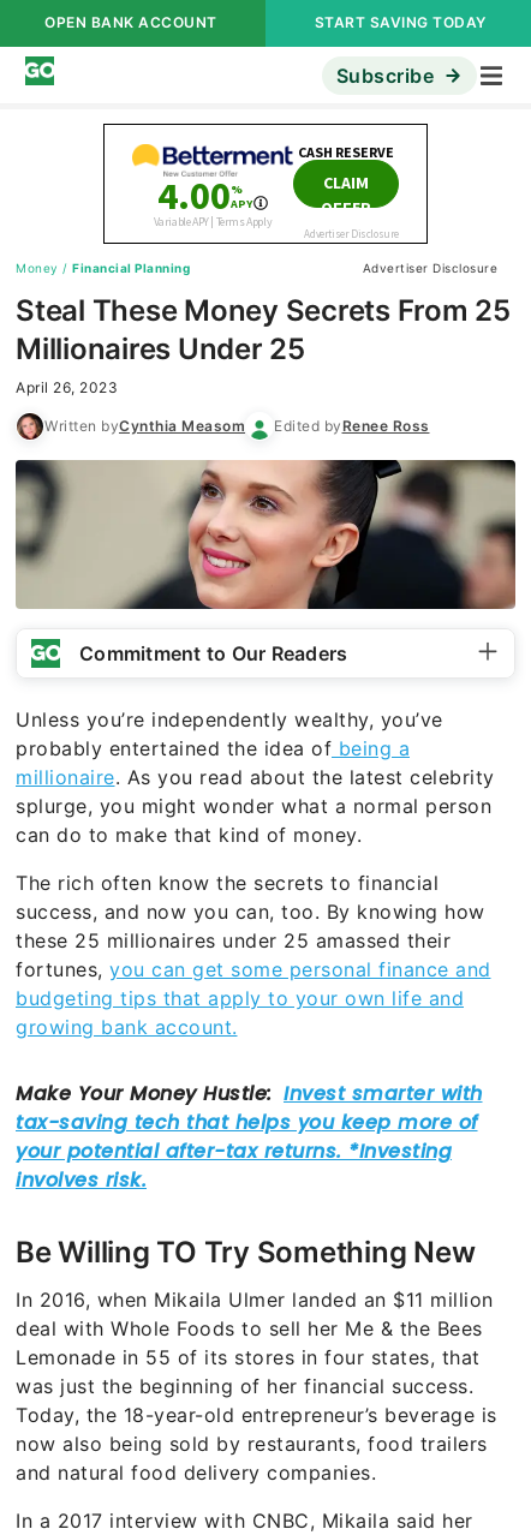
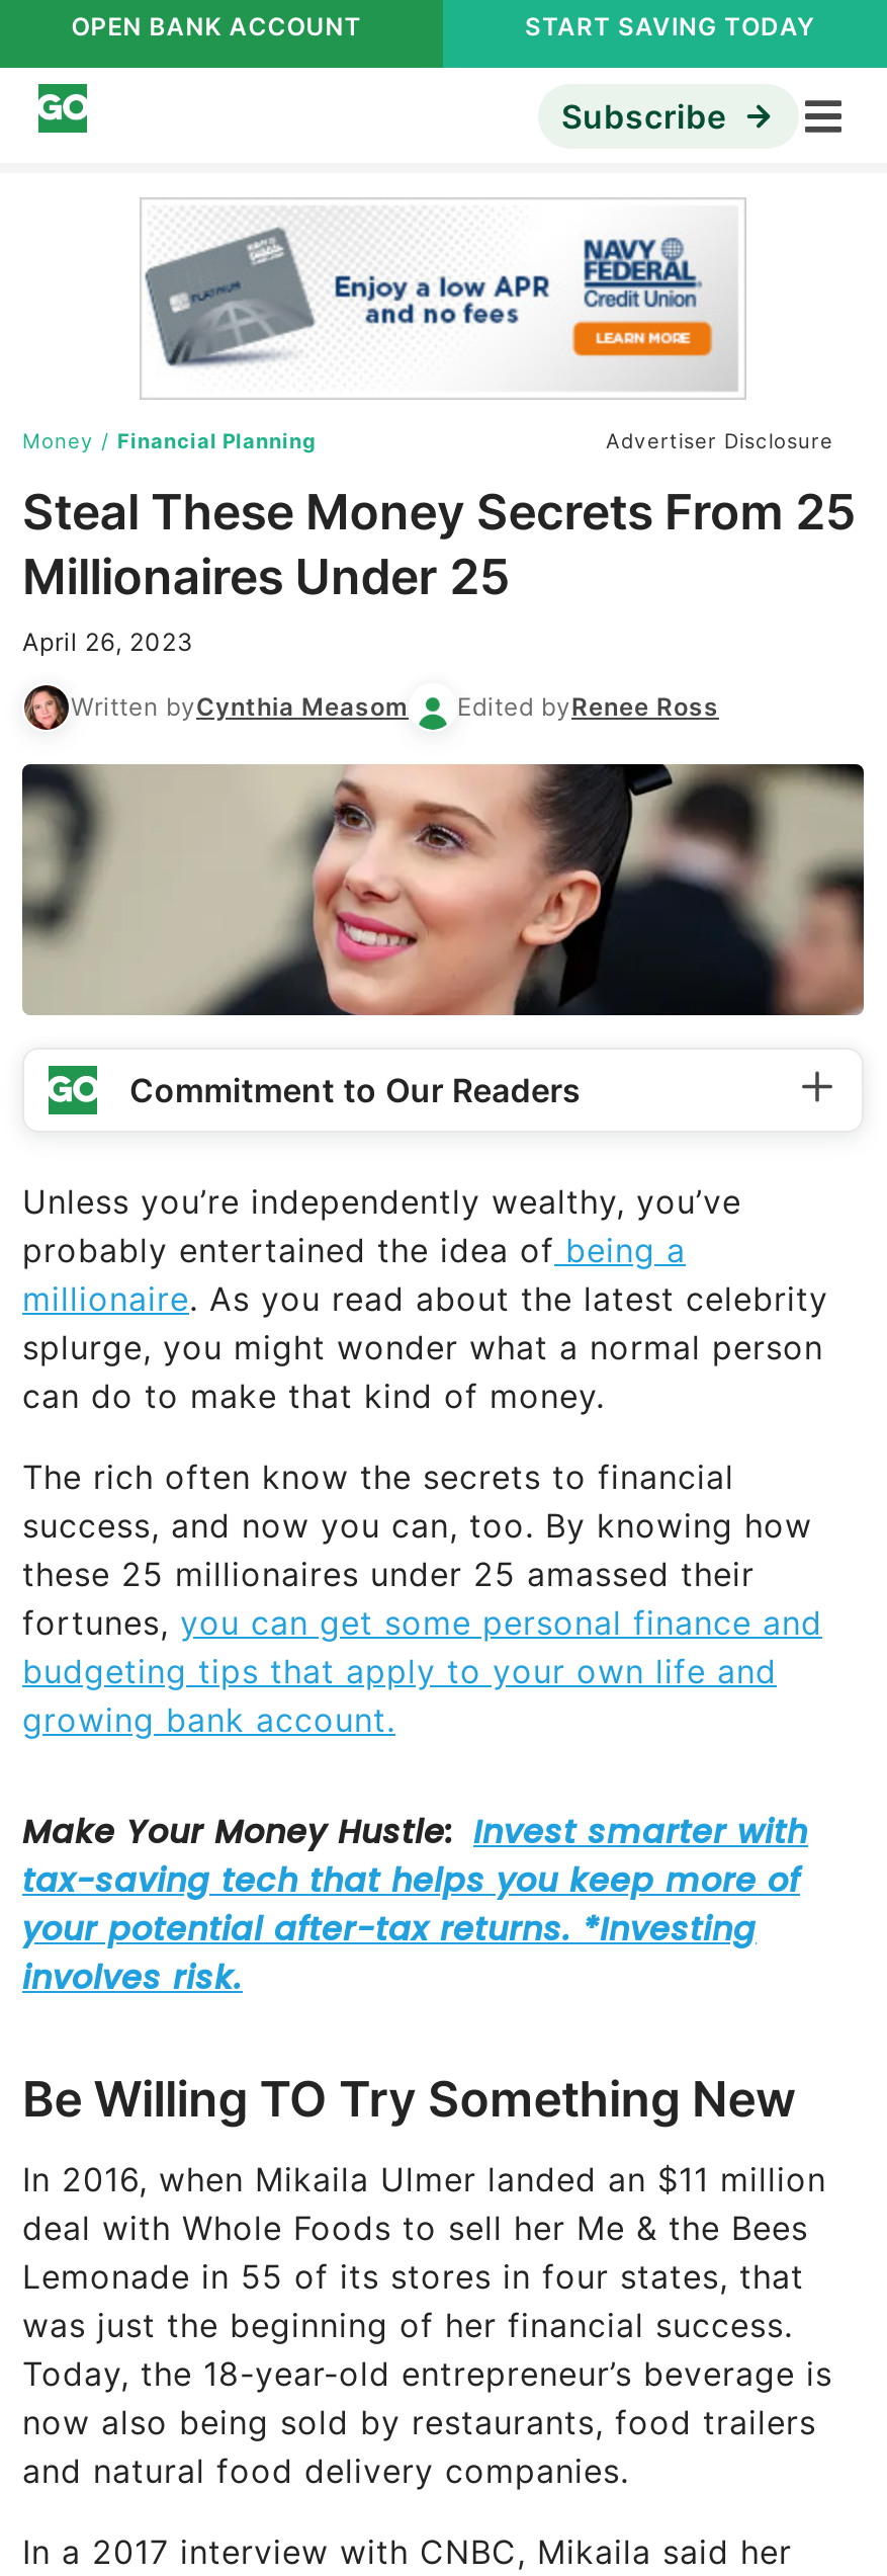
- [image]
+ [image]
